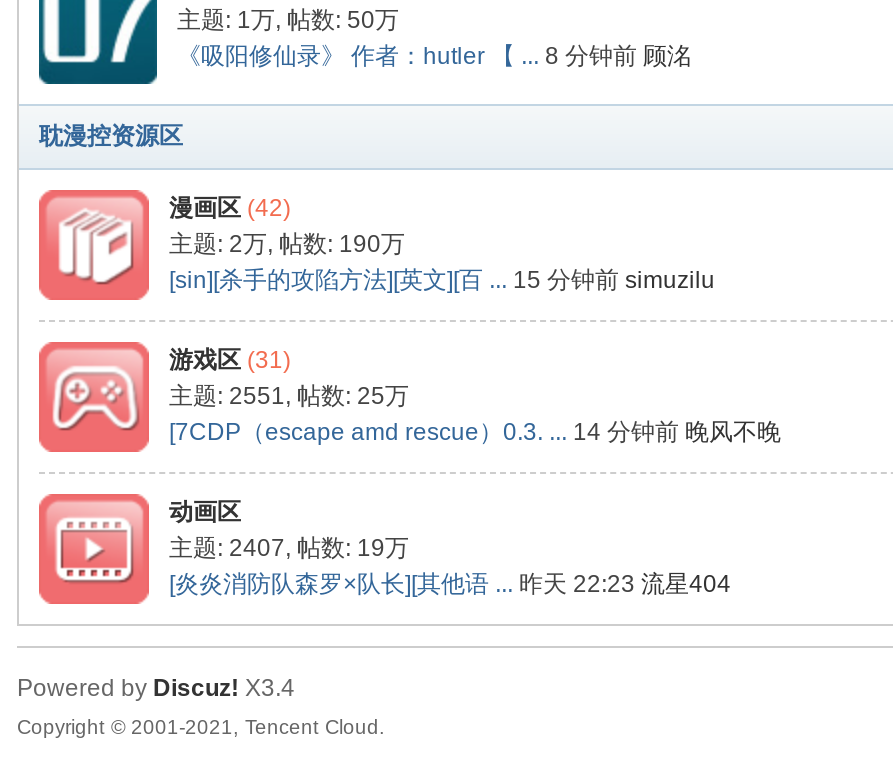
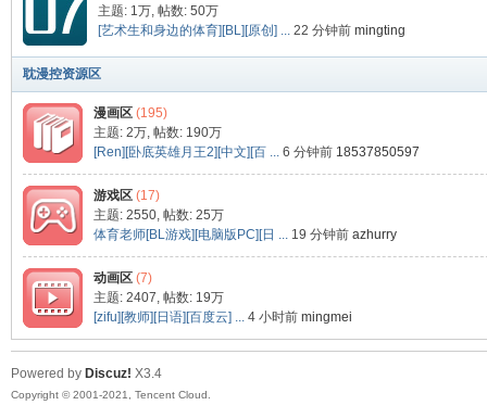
- 《吸阳修仙录》 作者：hutler 【 ... 8 分钟前 顾洺
+ [艺术生和身边的体育][BL][原创] ... 22 分钟前 mingting

- 漫画区(42)
+ 漫画区(195)

- [sin][杀手的攻陷方法][英文][百 ... 15 分钟前 simuzilu
+ [Ren][卧底英雄月王2][中文][百 ... 6 分钟前 18537850597

- 游戏区(31)
- 主题: 2551,帖数: 25万
- [7CDP（escape amd rescue）0.3. ... 14 分钟前 晚风不晚
+ 游戏区(17)
+ 主题: 2550,帖数: 25万
+ 体育老师[BL游戏][电脑版PC][日 ... 19 分钟前 azhurry

- 动画区
+ 动画区(7)

- [炎炎消防队森罗×队长][其他语 ... 昨天 22:23 流星404
+ [zifu][教师][日语][百度云] ... 4 小时前 mingmei
